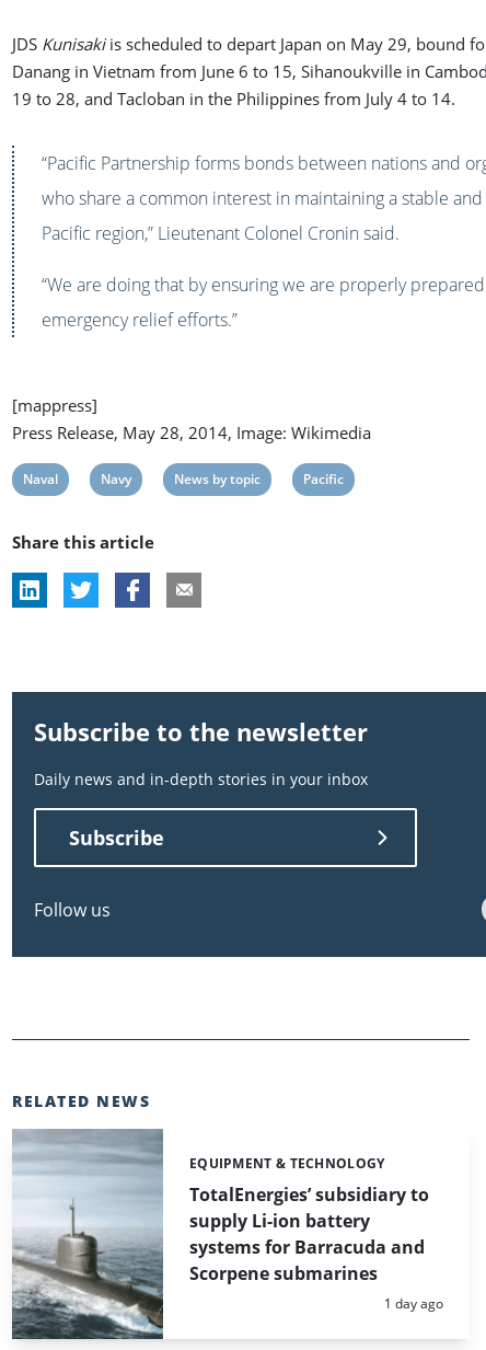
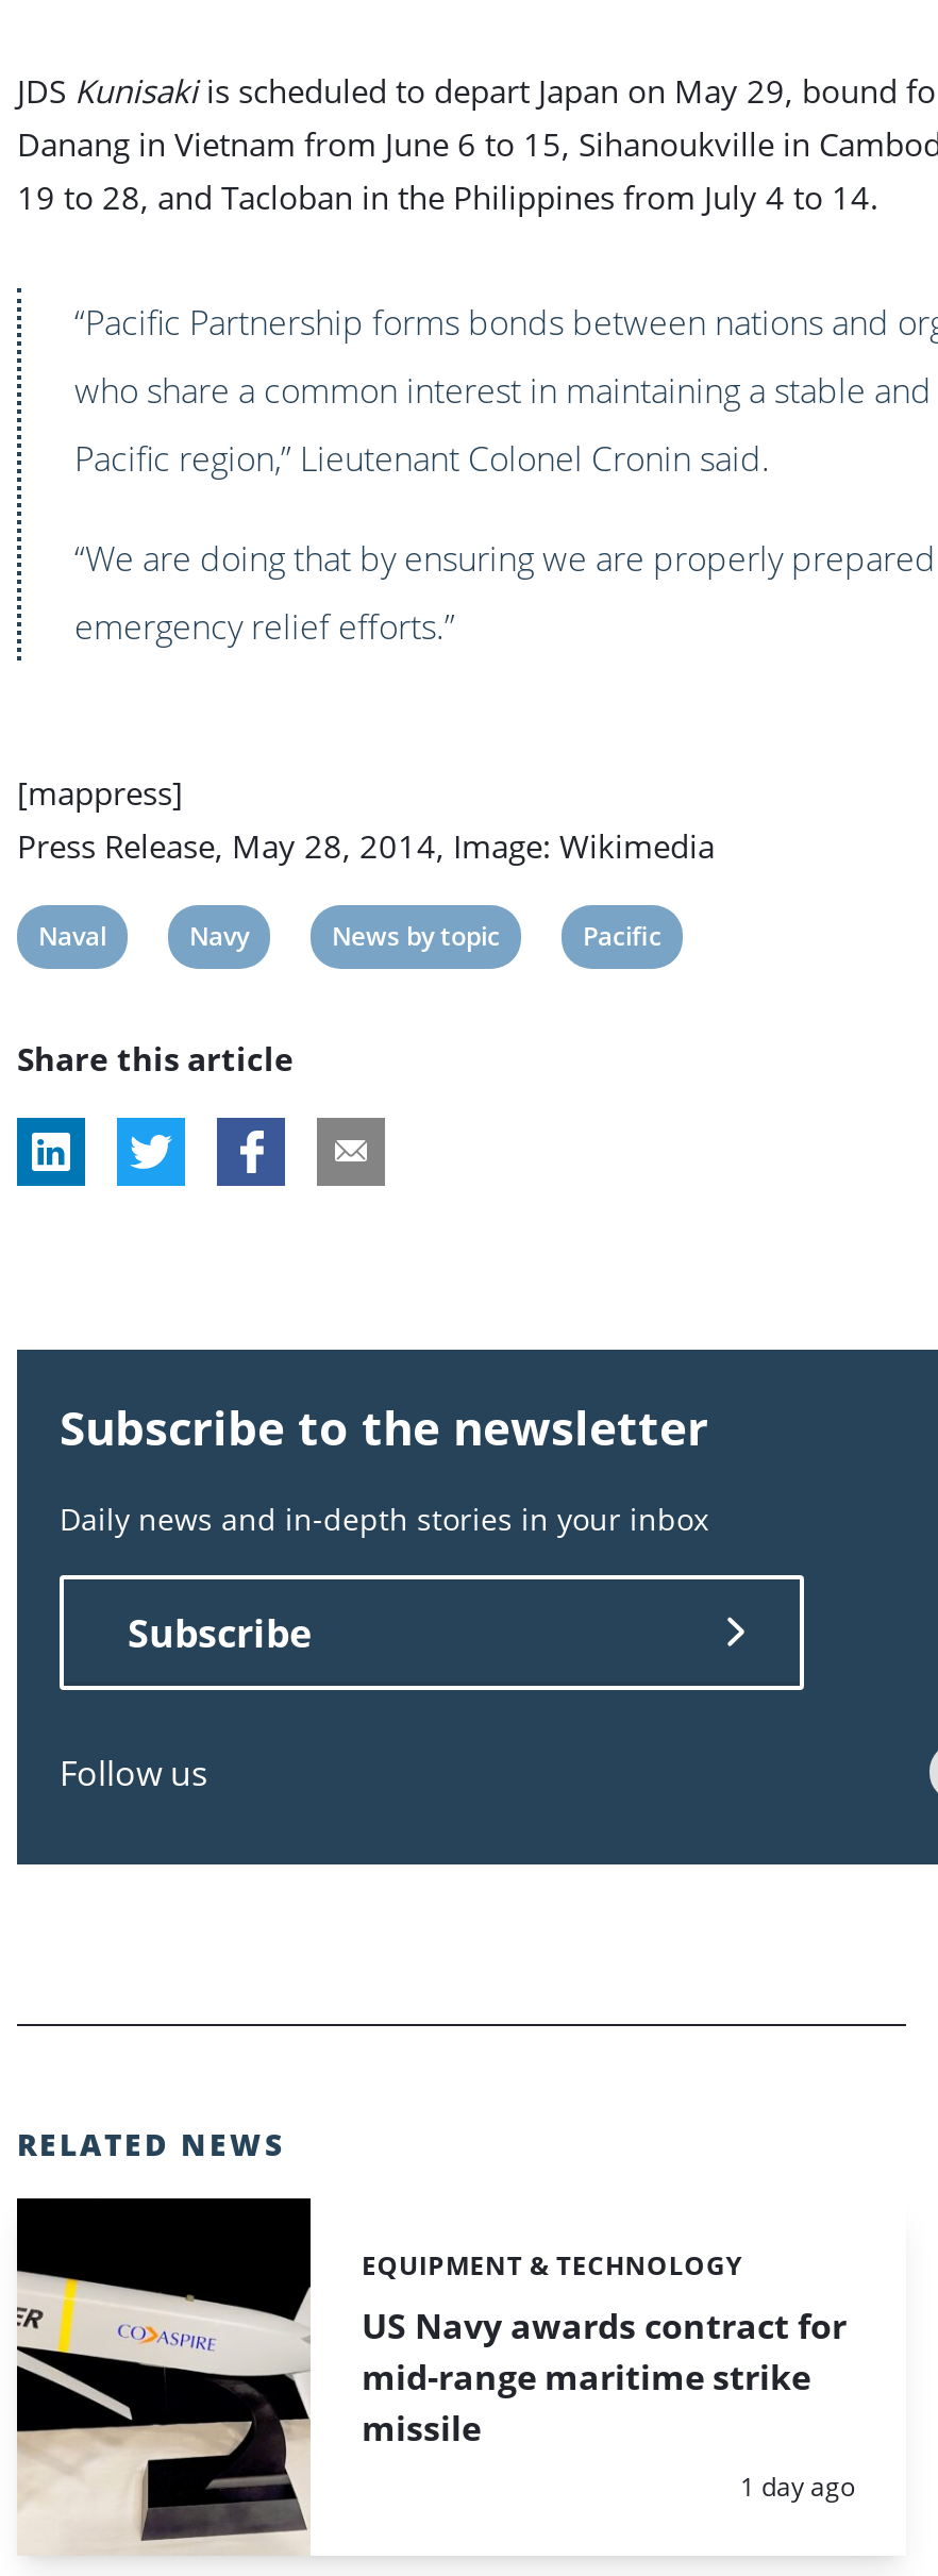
- [image]
- TotalEnergies’ subsidiary to
- supply Li-ion battery
- systems for Barracuda and
- Scorpene submarines
+ [image]
+ US Navy awards contract for
+ mid-range maritime strike
+ missile
